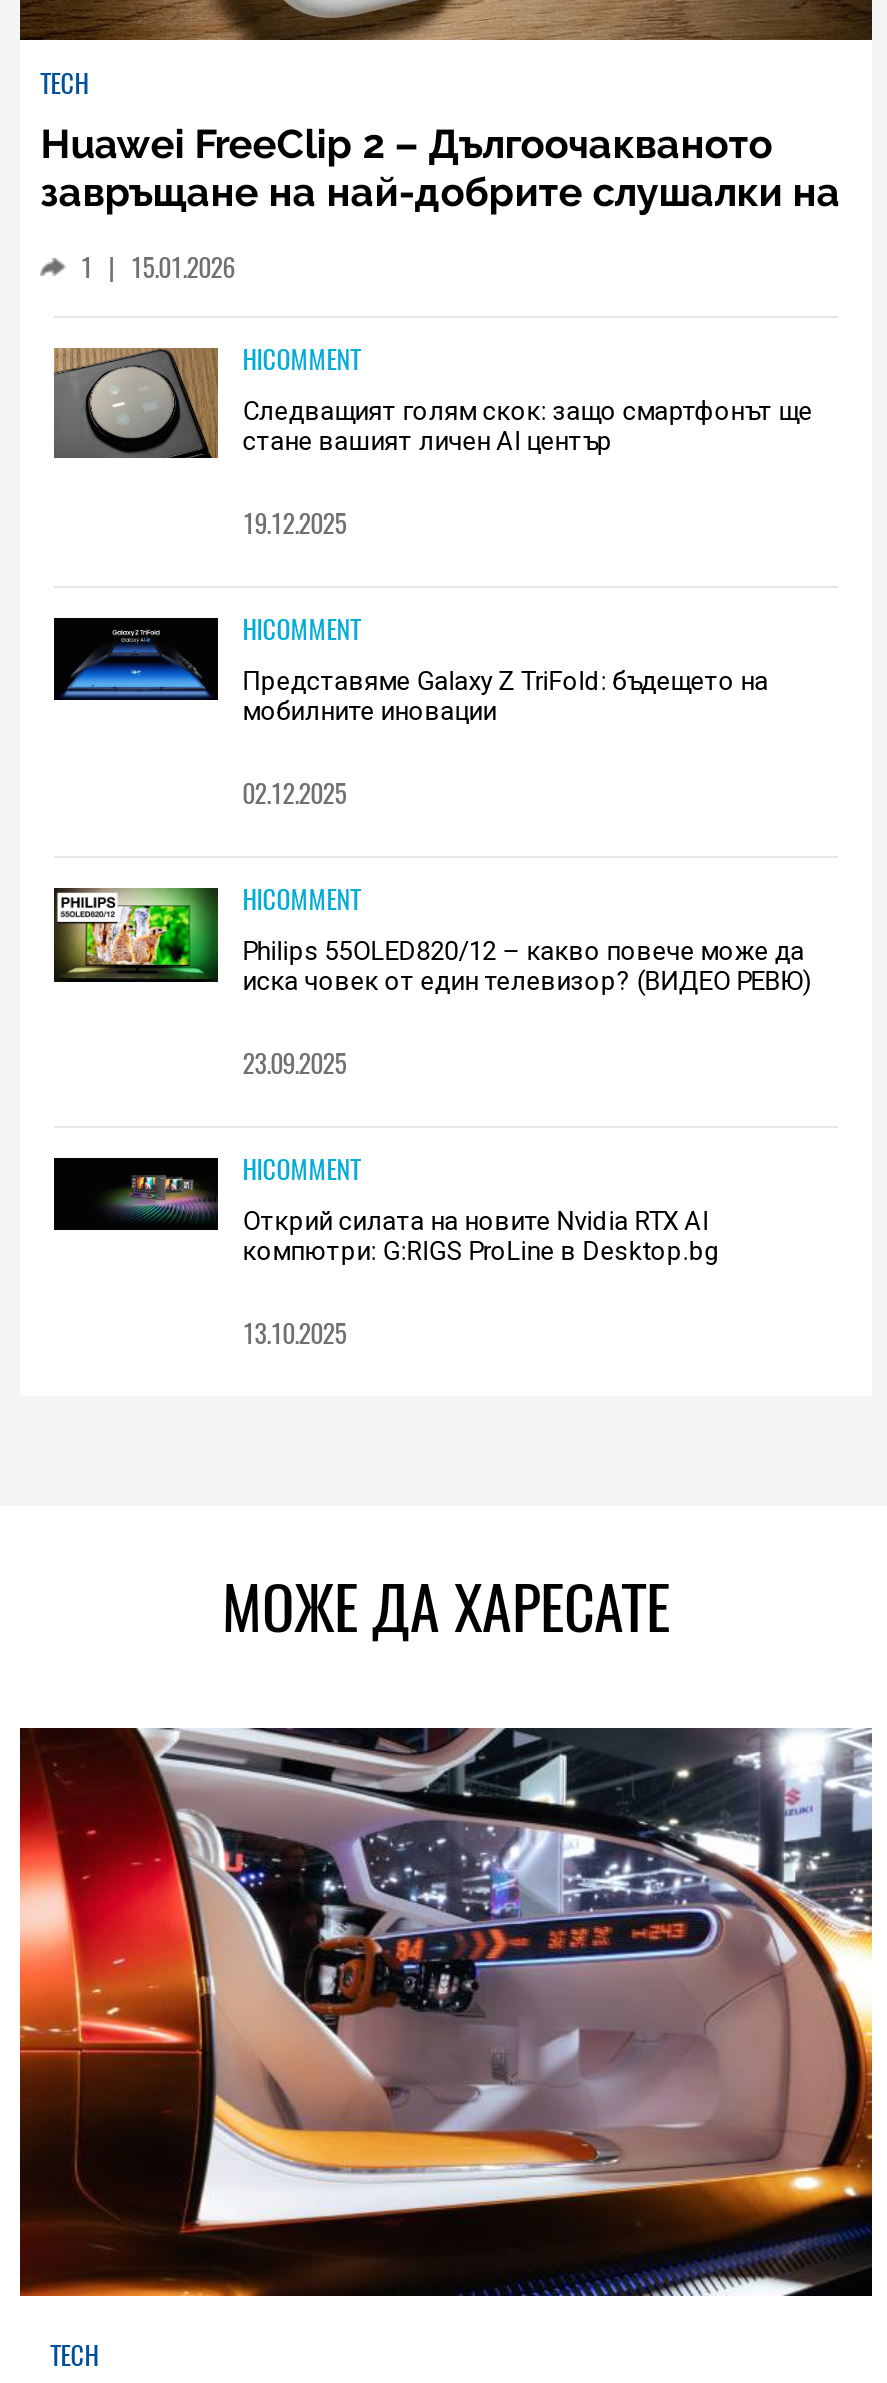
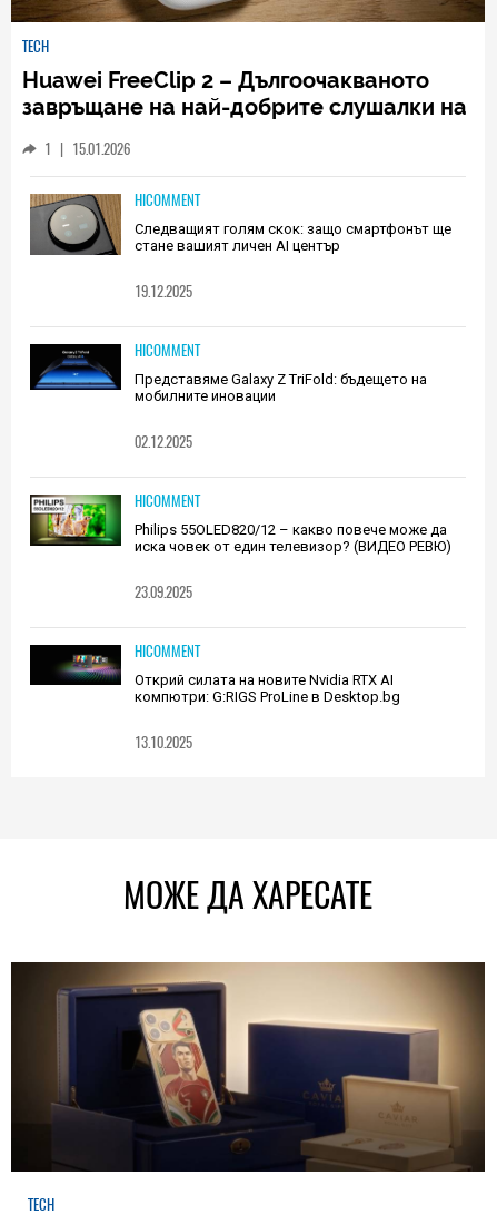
- [image]
+ [image]
